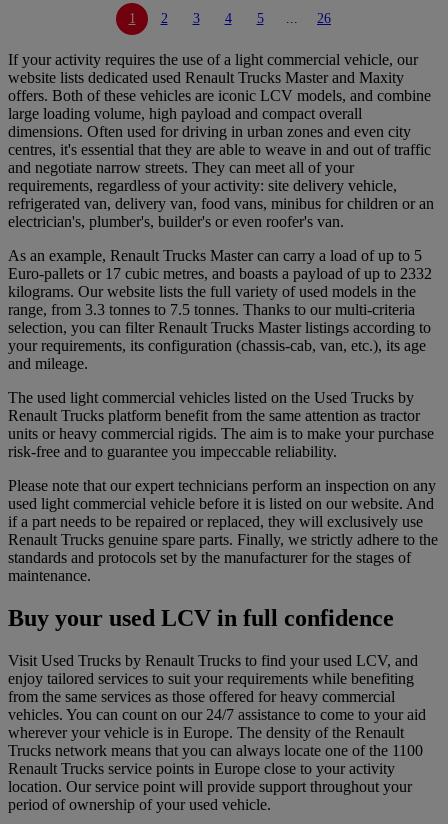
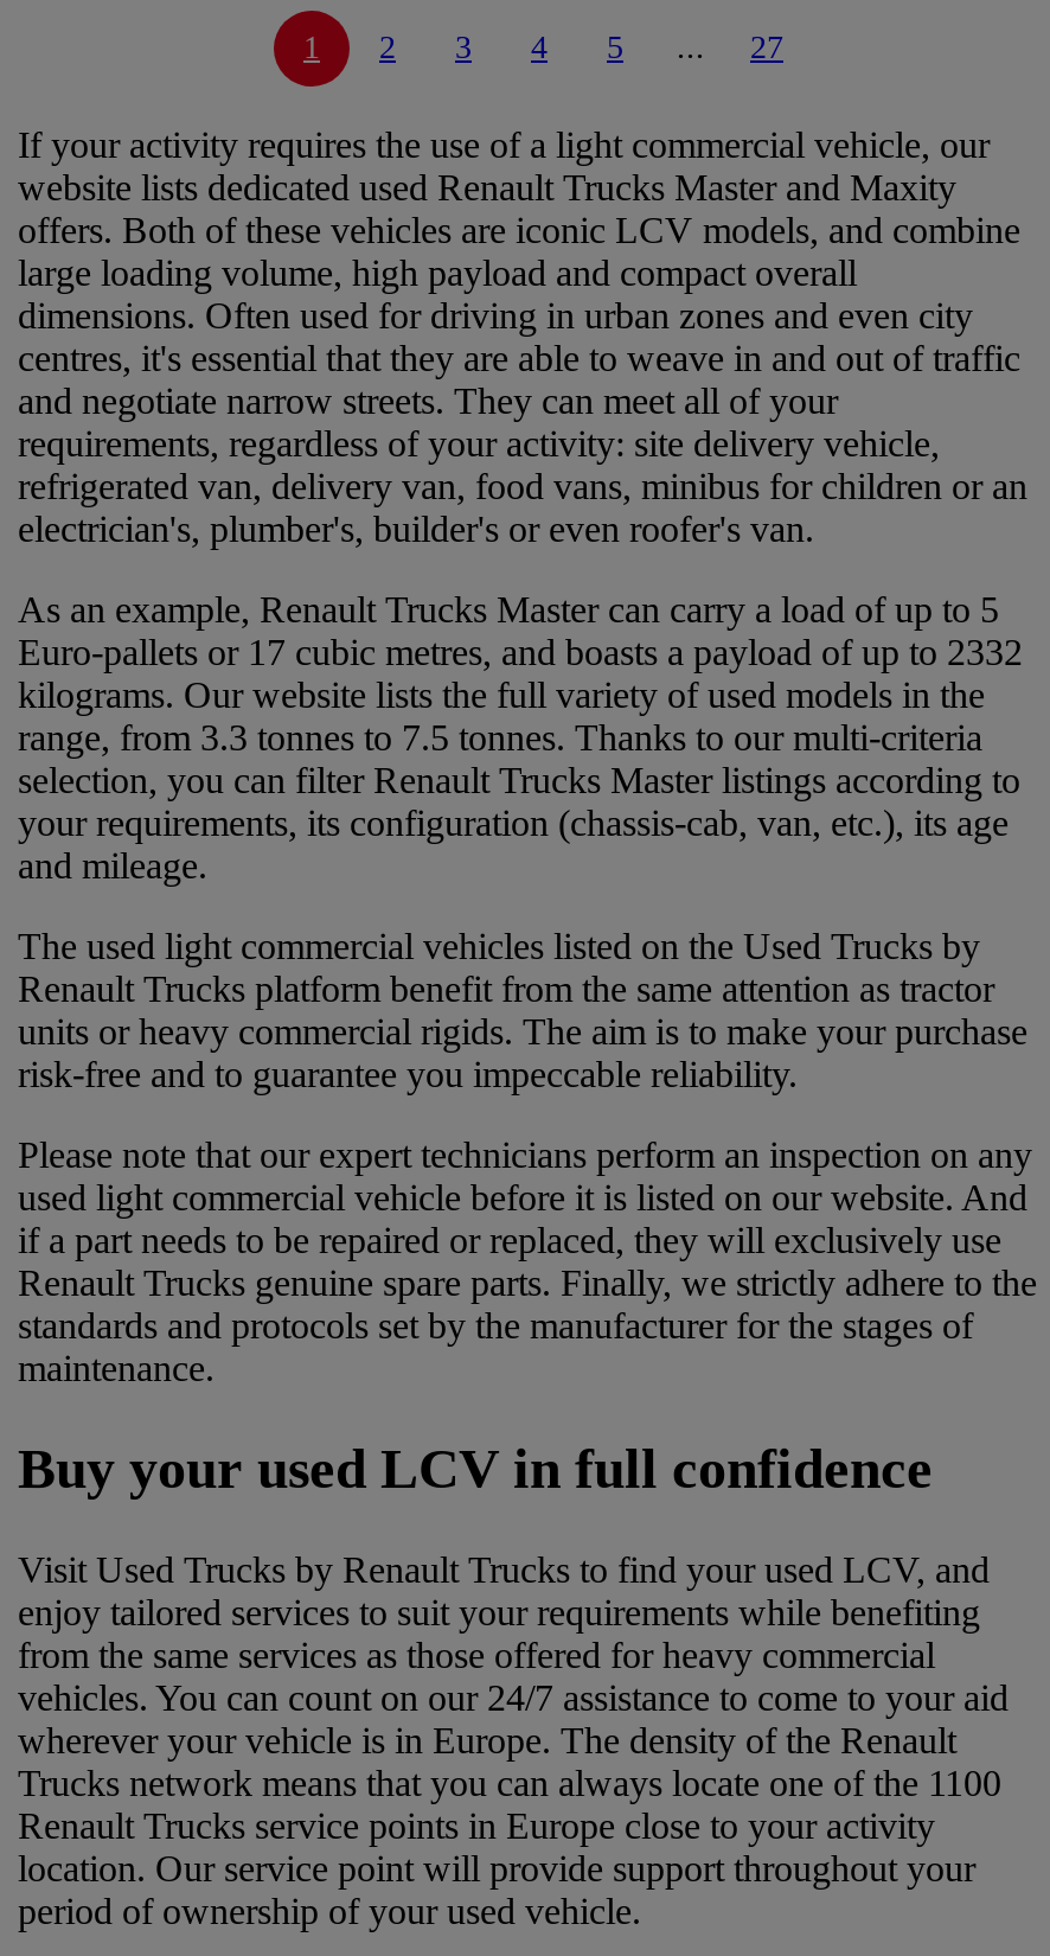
- 26
+ 27
